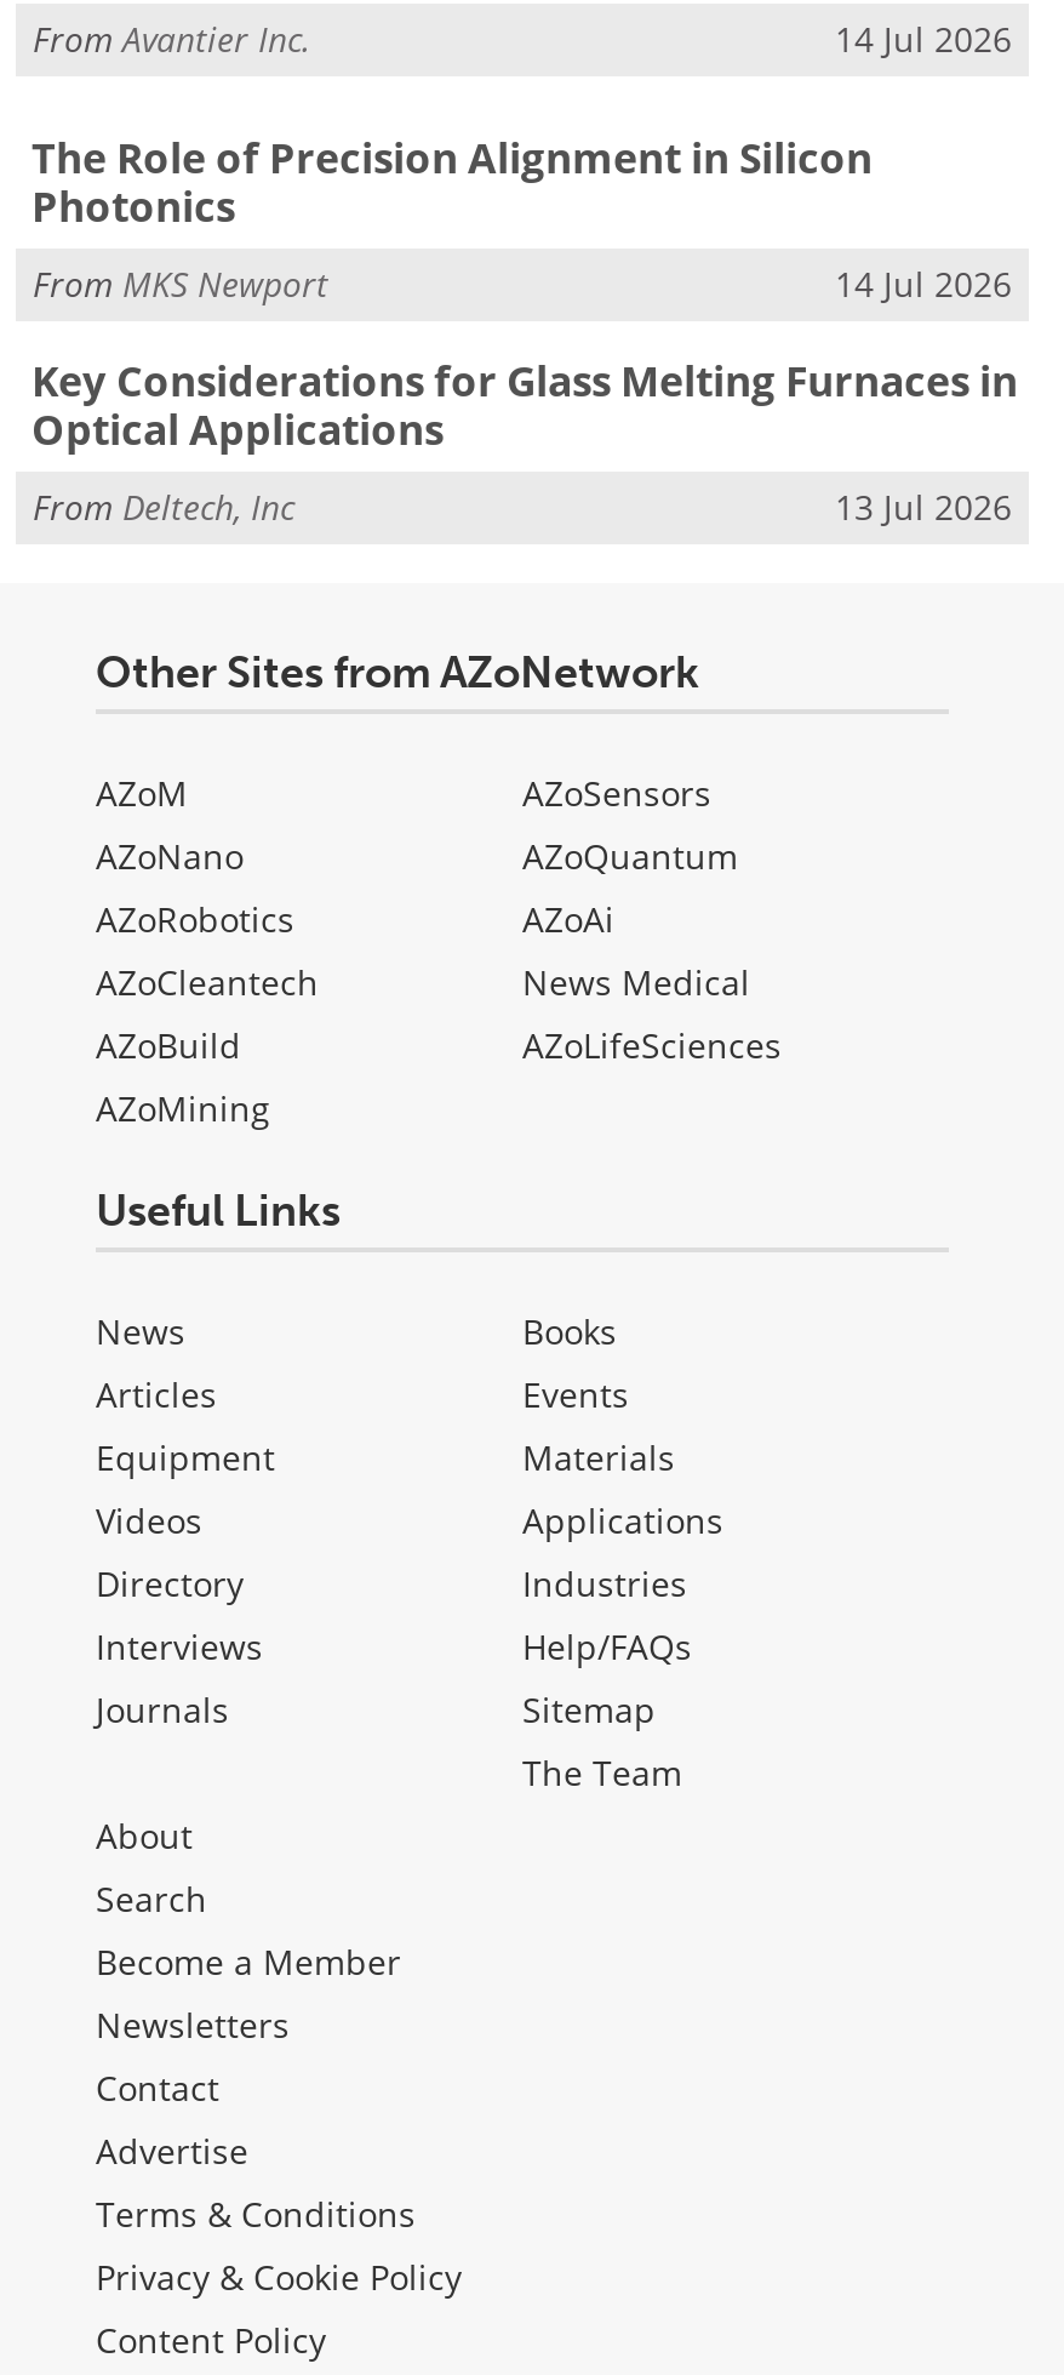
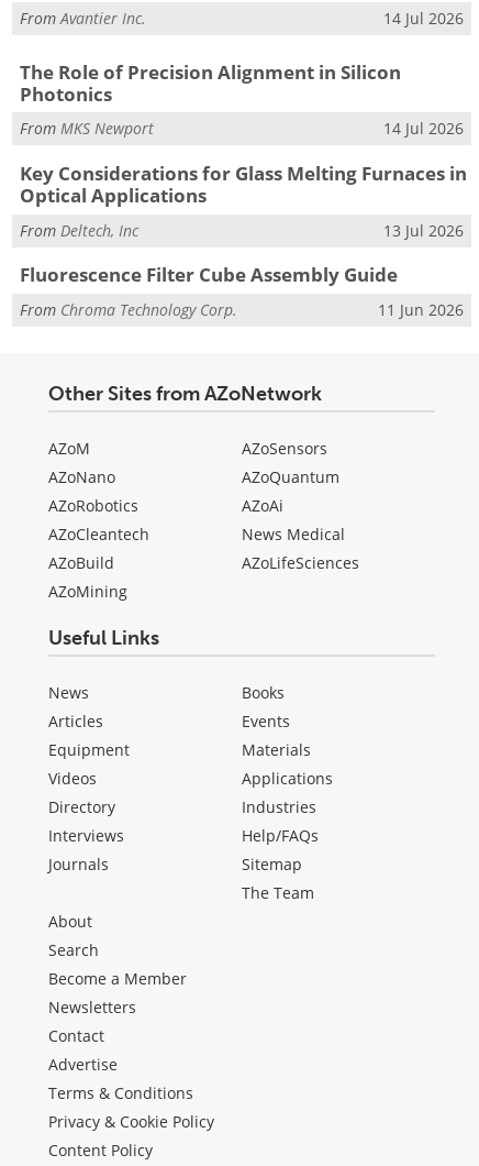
+ Fluorescence Filter Cube Assembly Guide
+ From Chroma Technology Corp.
+ 11 Jun 2026
